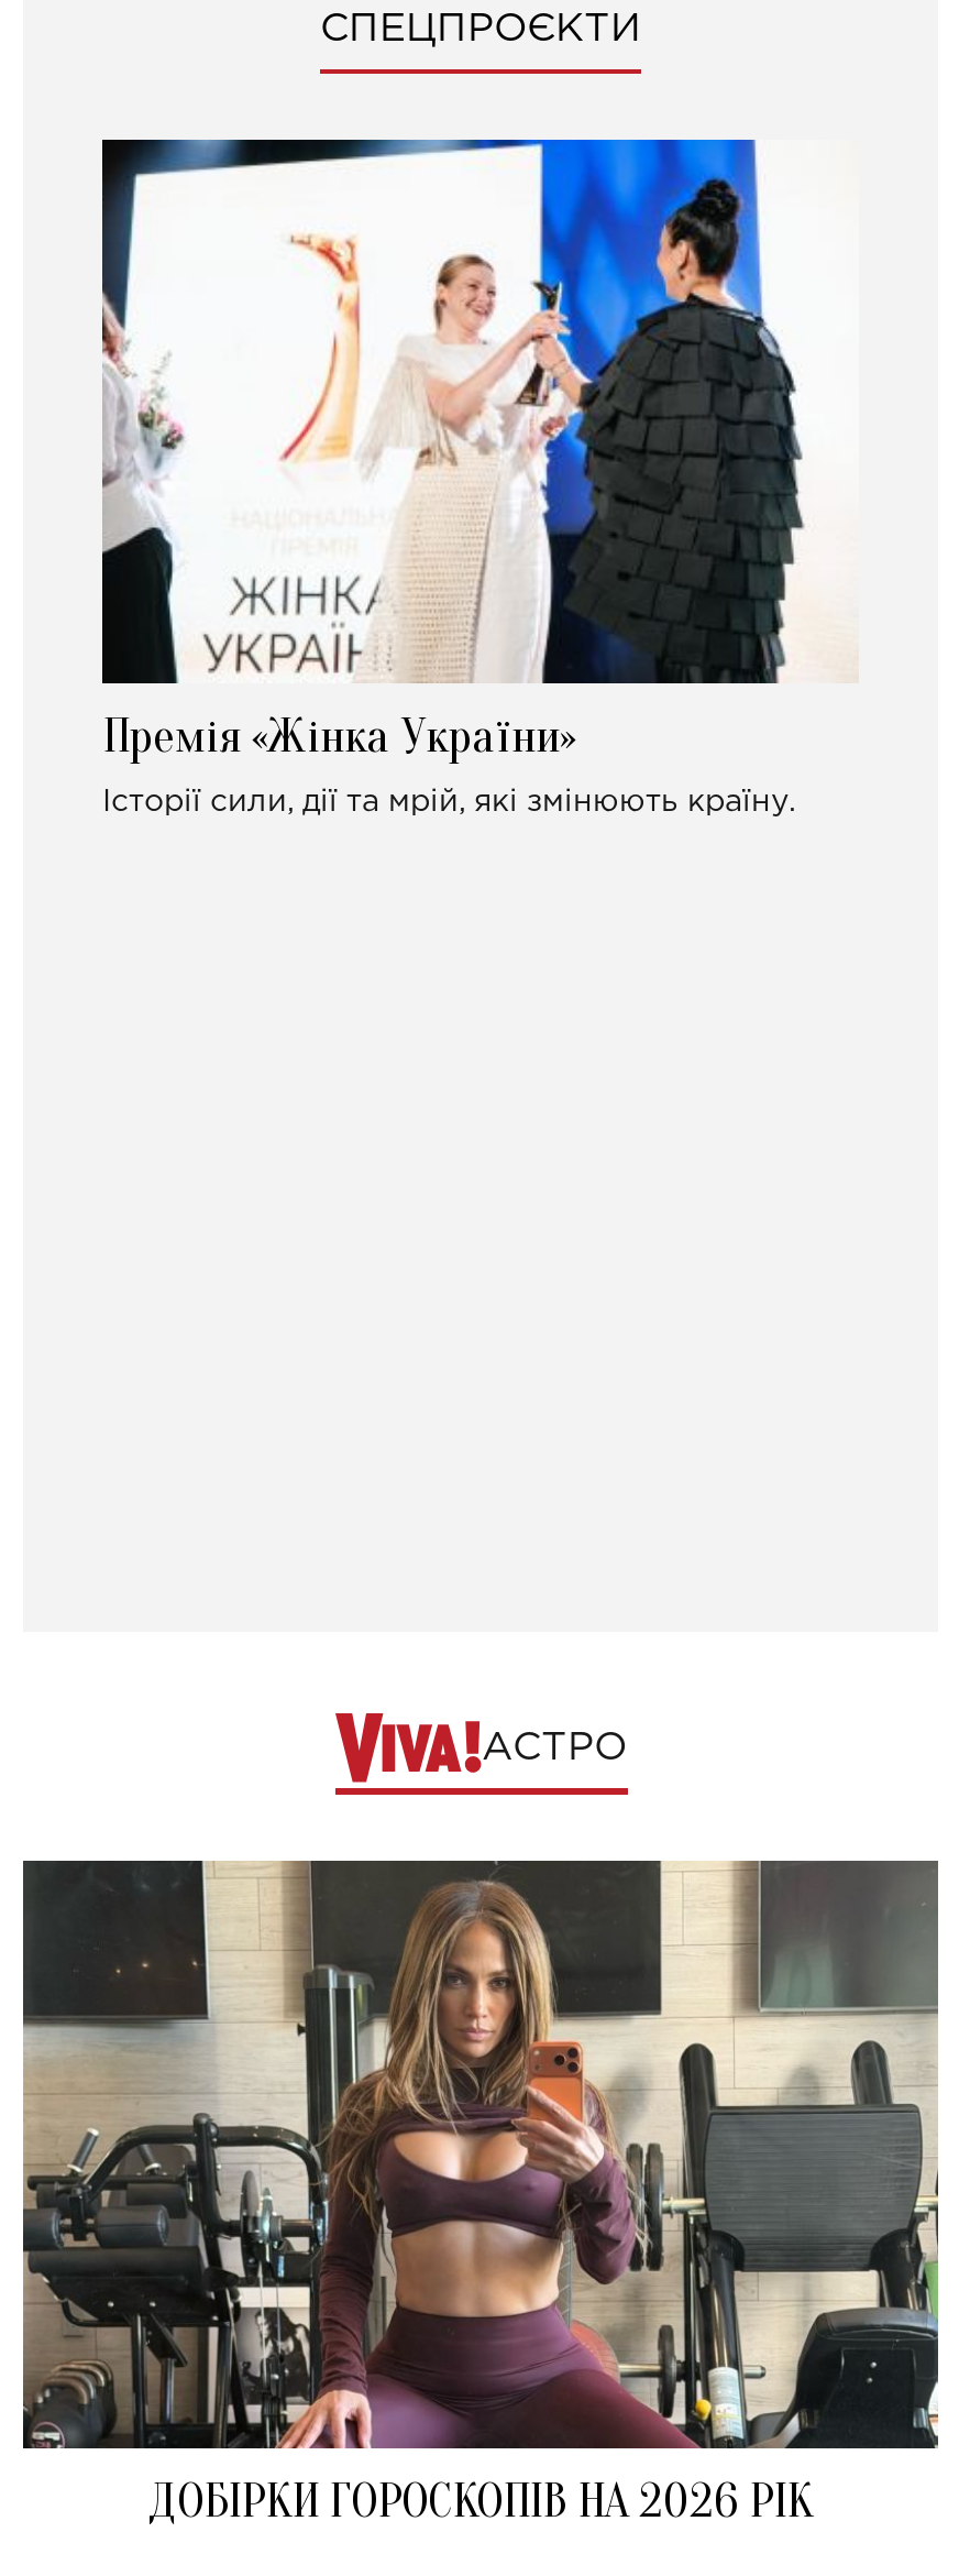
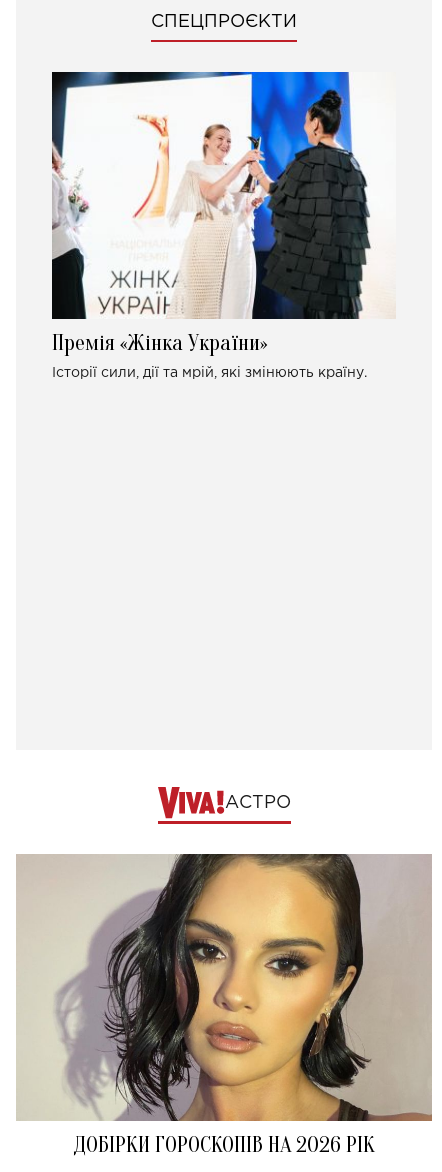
- [image]
+ [image]
